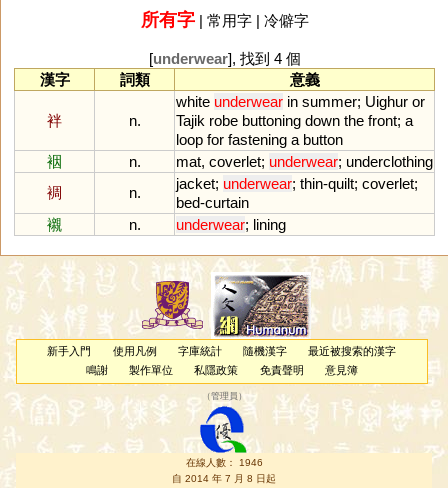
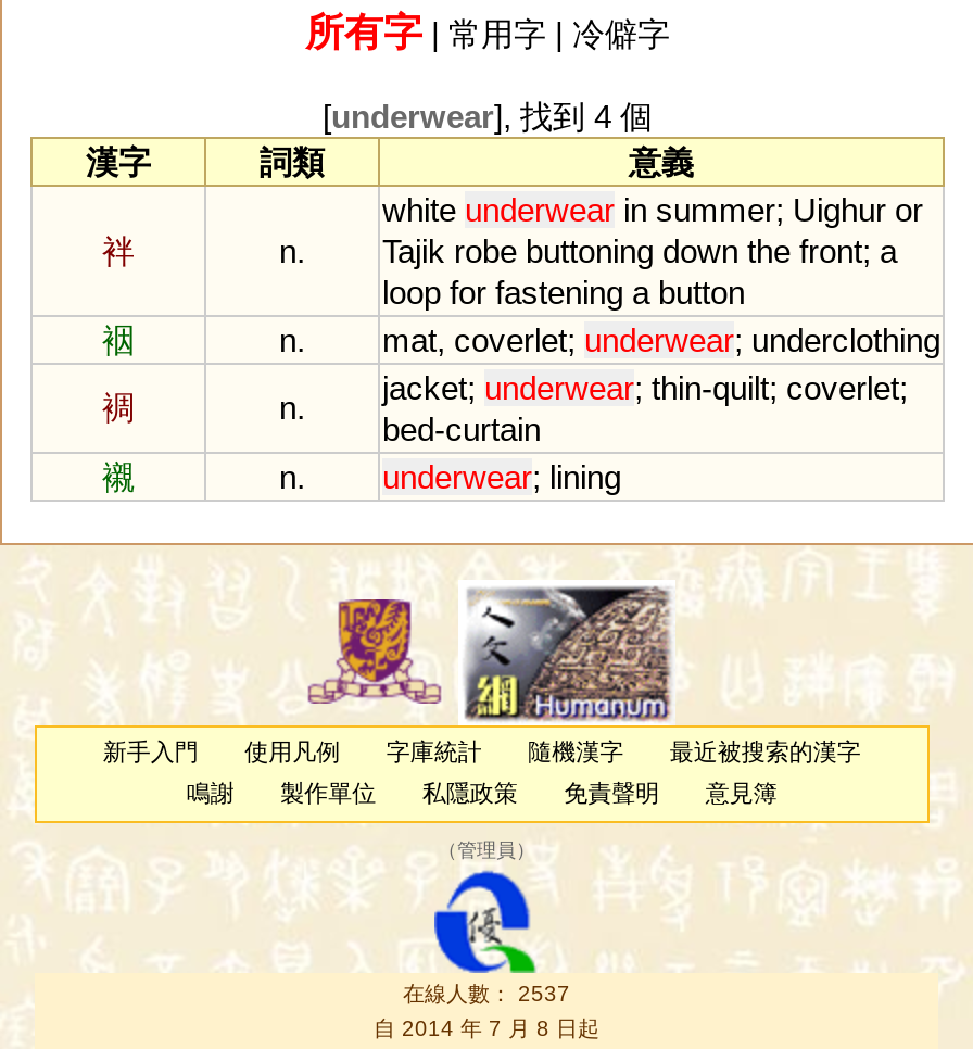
- 在線人數： 1946
+ 在線人數： 2537
